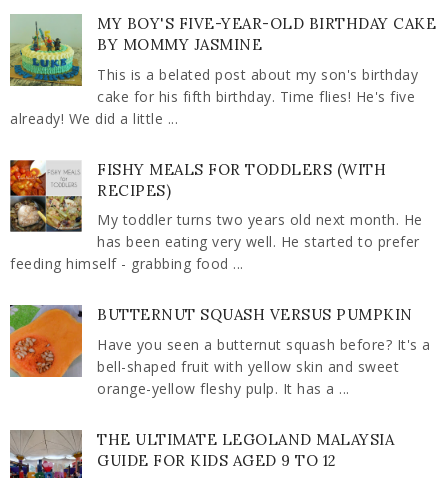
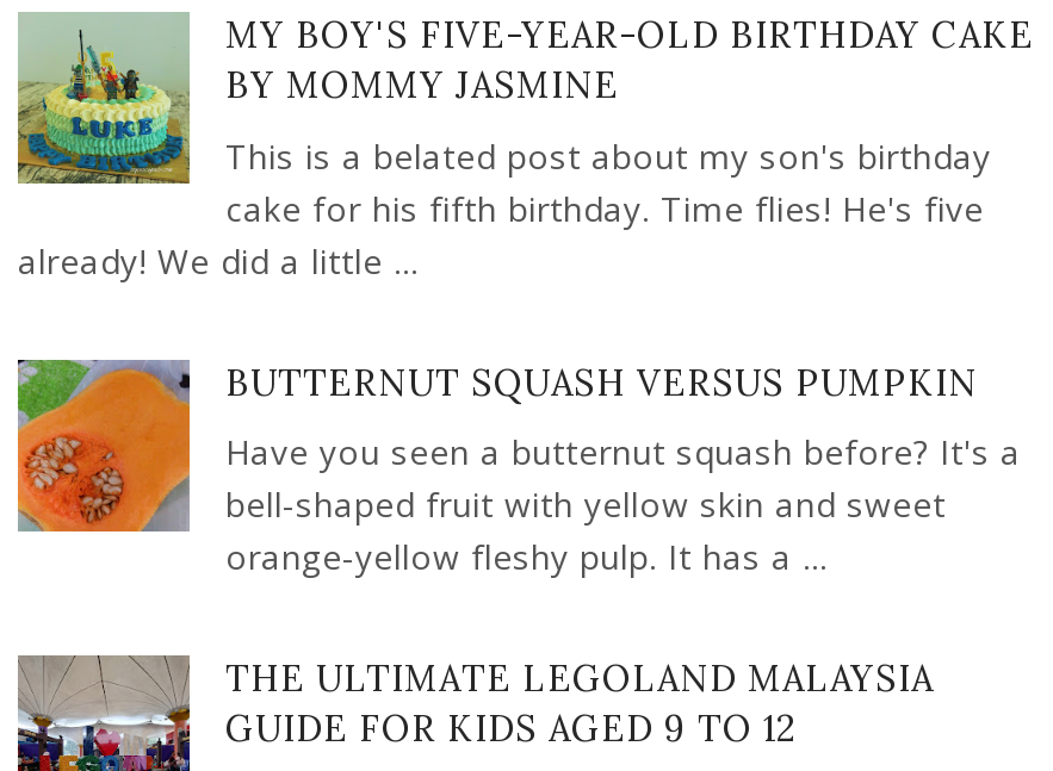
- [image]
- FISHY MEALS FOR TODDLERS (WITH
- RECIPES)
- My toddler turns two years old next month. He
- has been eating very well. He started to prefer
- feeding himself - grabbing food ...
